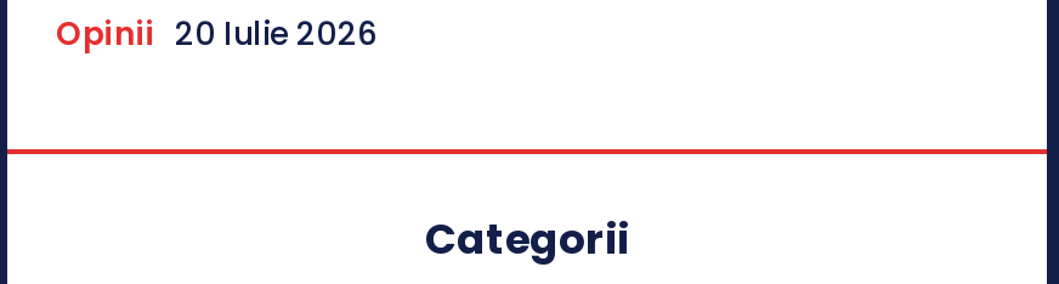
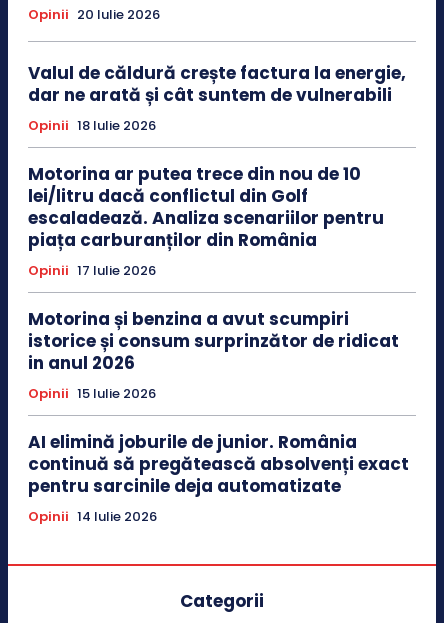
+ Valul de căldură crește factura la energie,
+ dar ne arată și cât suntem de vulnerabili
+ Opinii 18 Iulie 2026
+ Motorina ar putea trece din nou de 10
+ lei/litru dacă conflictul din Golf
+ escaladează. Analiza scenariilor pentru
+ piața carburanților din România
+ Opinii 17 Iulie 2026
+ Motorina și benzina a avut scumpiri
+ istorice și consum surprinzător de ridicat
+ in anul 2026
+ Opinii 15 Iulie 2026
+ AI elimină joburile de junior. România
+ continuă să pregătească absolvenți exact
+ pentru sarcinile deja automatizate
+ Opinii 14 Iulie 2026
